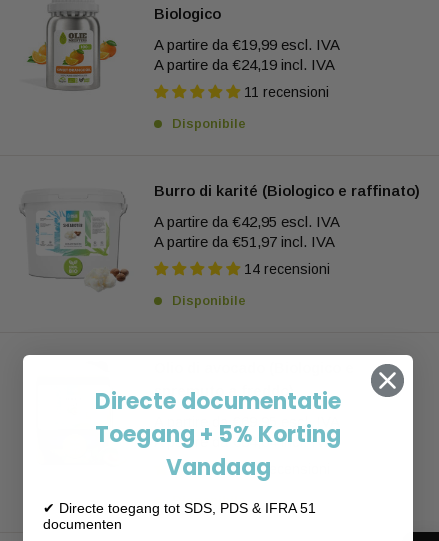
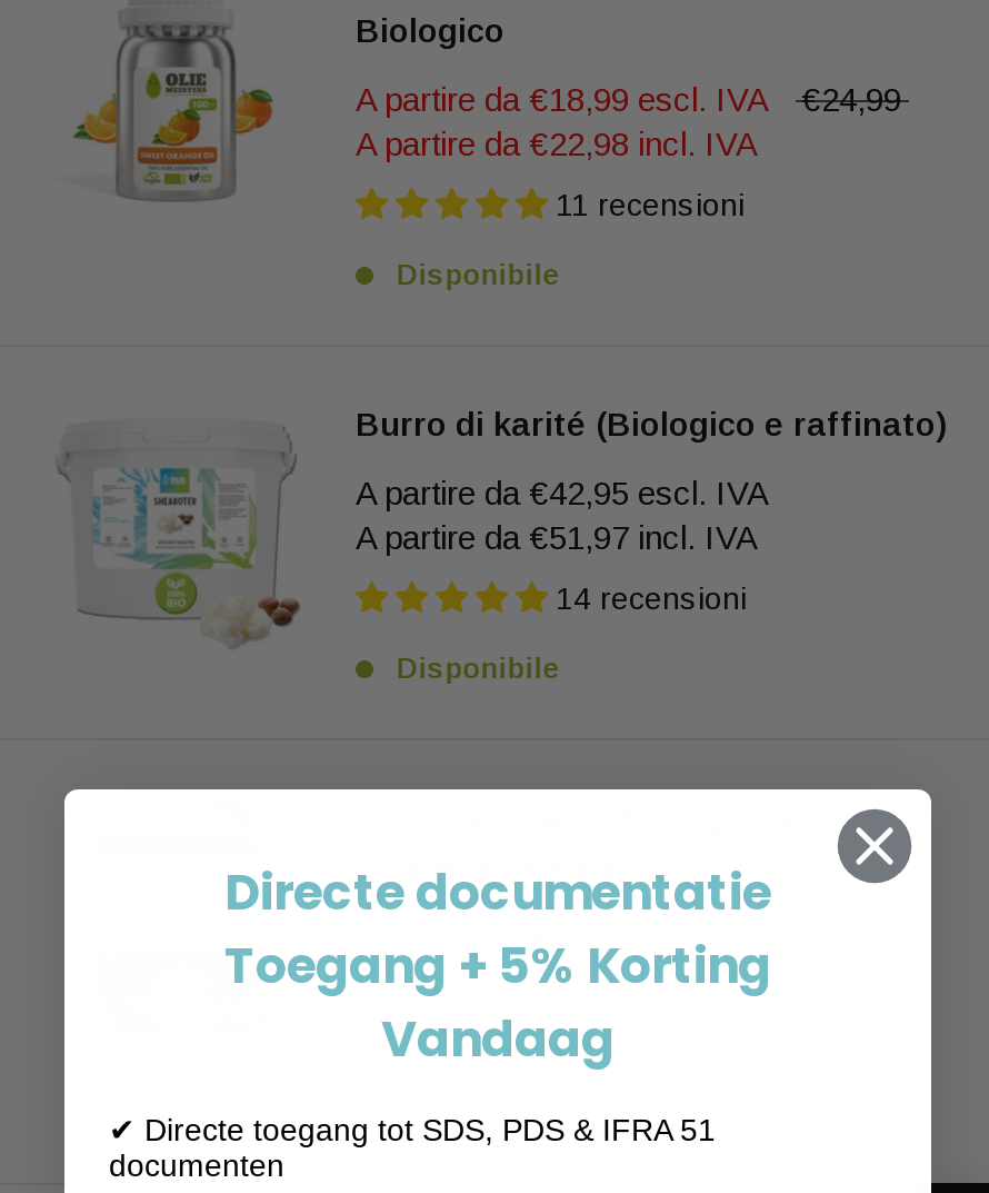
- A partire da €19,99 escl. IVA
- A partire da €24,19 incl. IVA
+ A partire da €18,99 escl. IVA
+ €24,99
+ A partire da €22,98 incl. IVA
